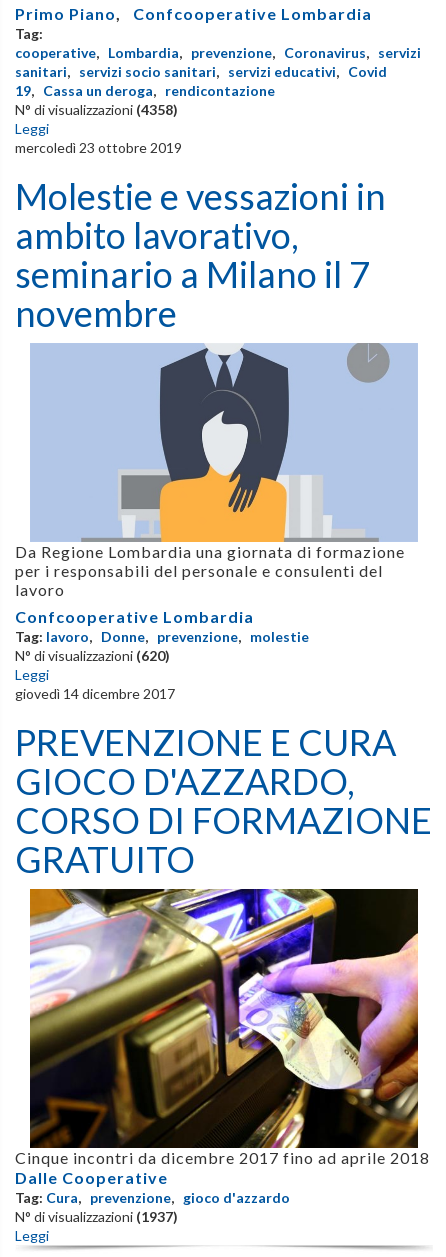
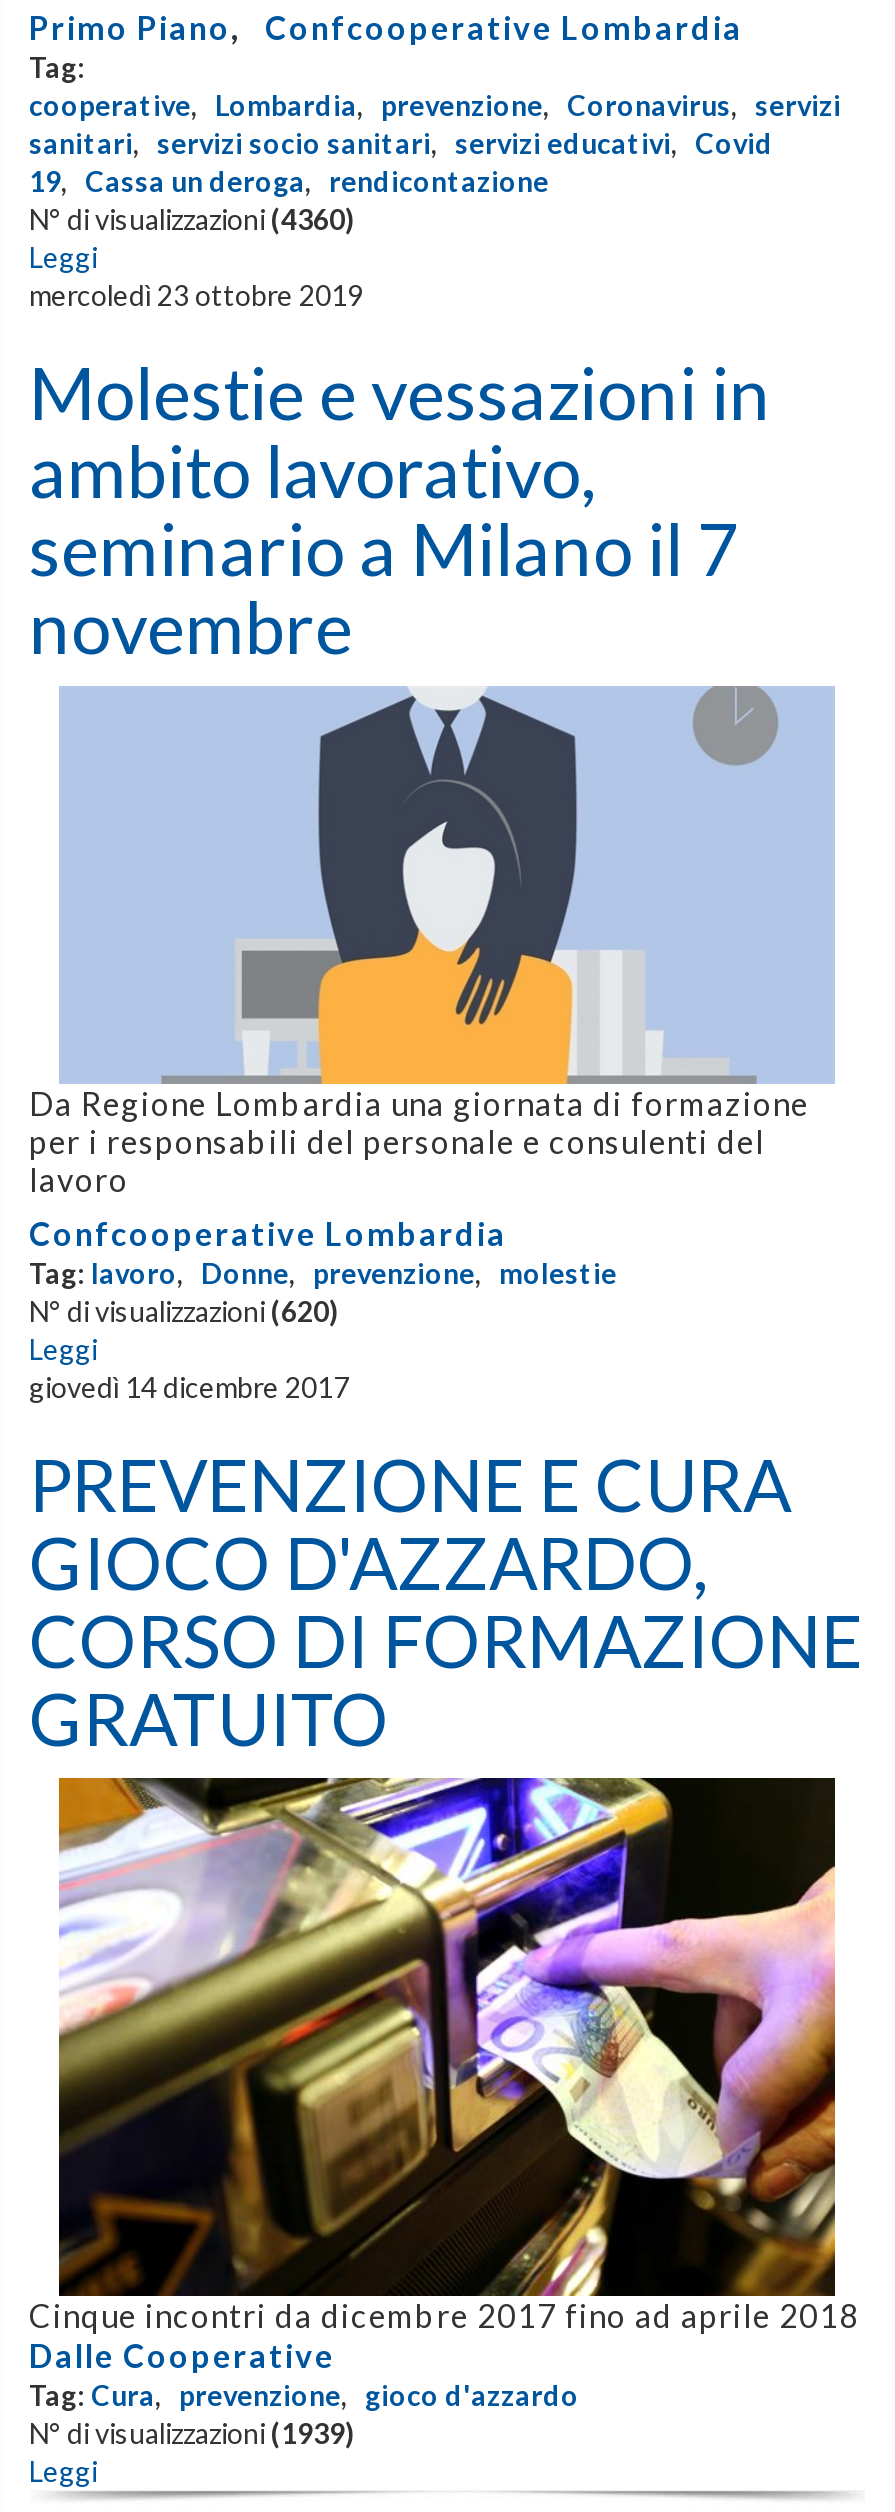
- N° di visualizzazioni (4358)
+ N° di visualizzazioni (4360)

- N° di visualizzazioni (1937)
+ N° di visualizzazioni (1939)
